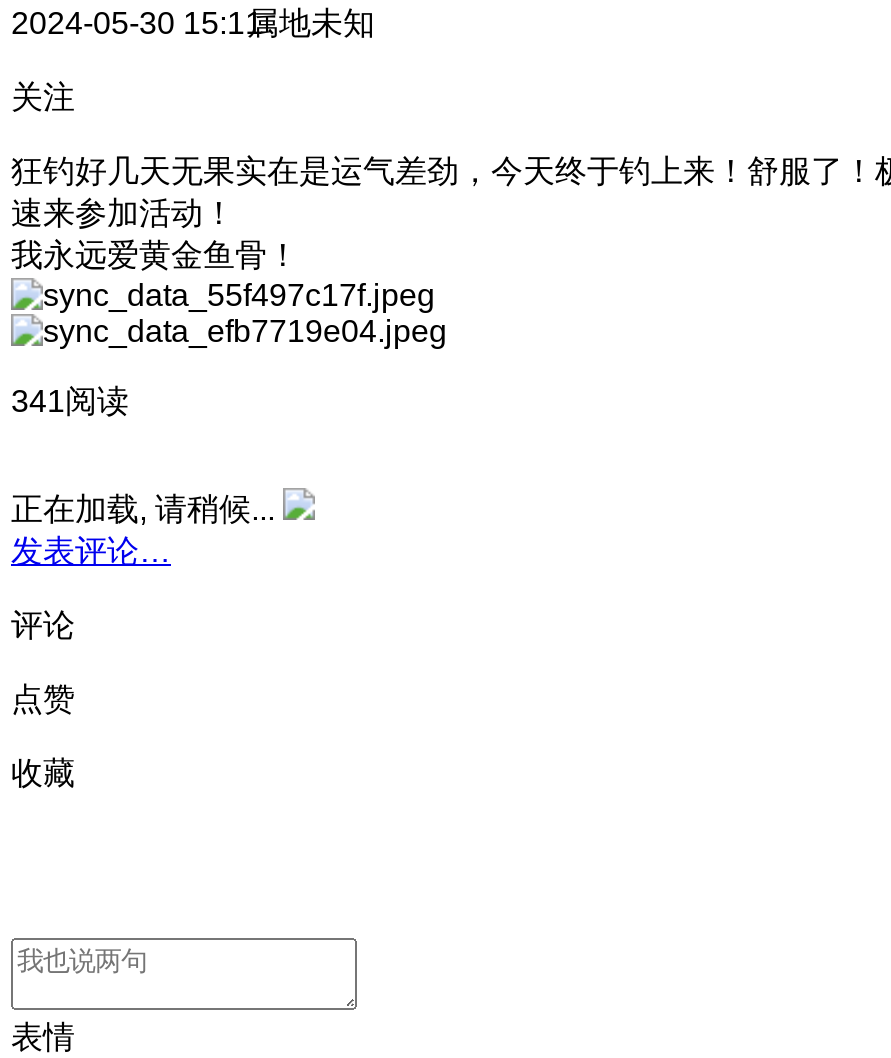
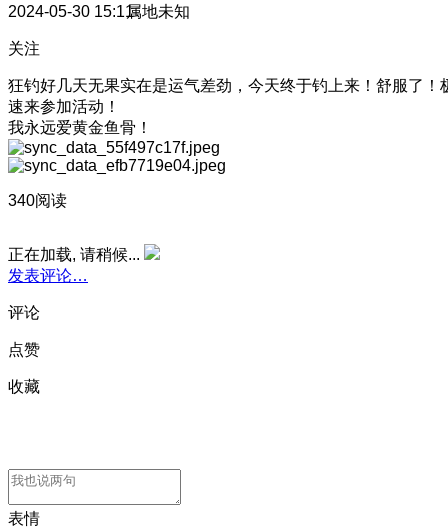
- 341阅读
+ 340阅读
